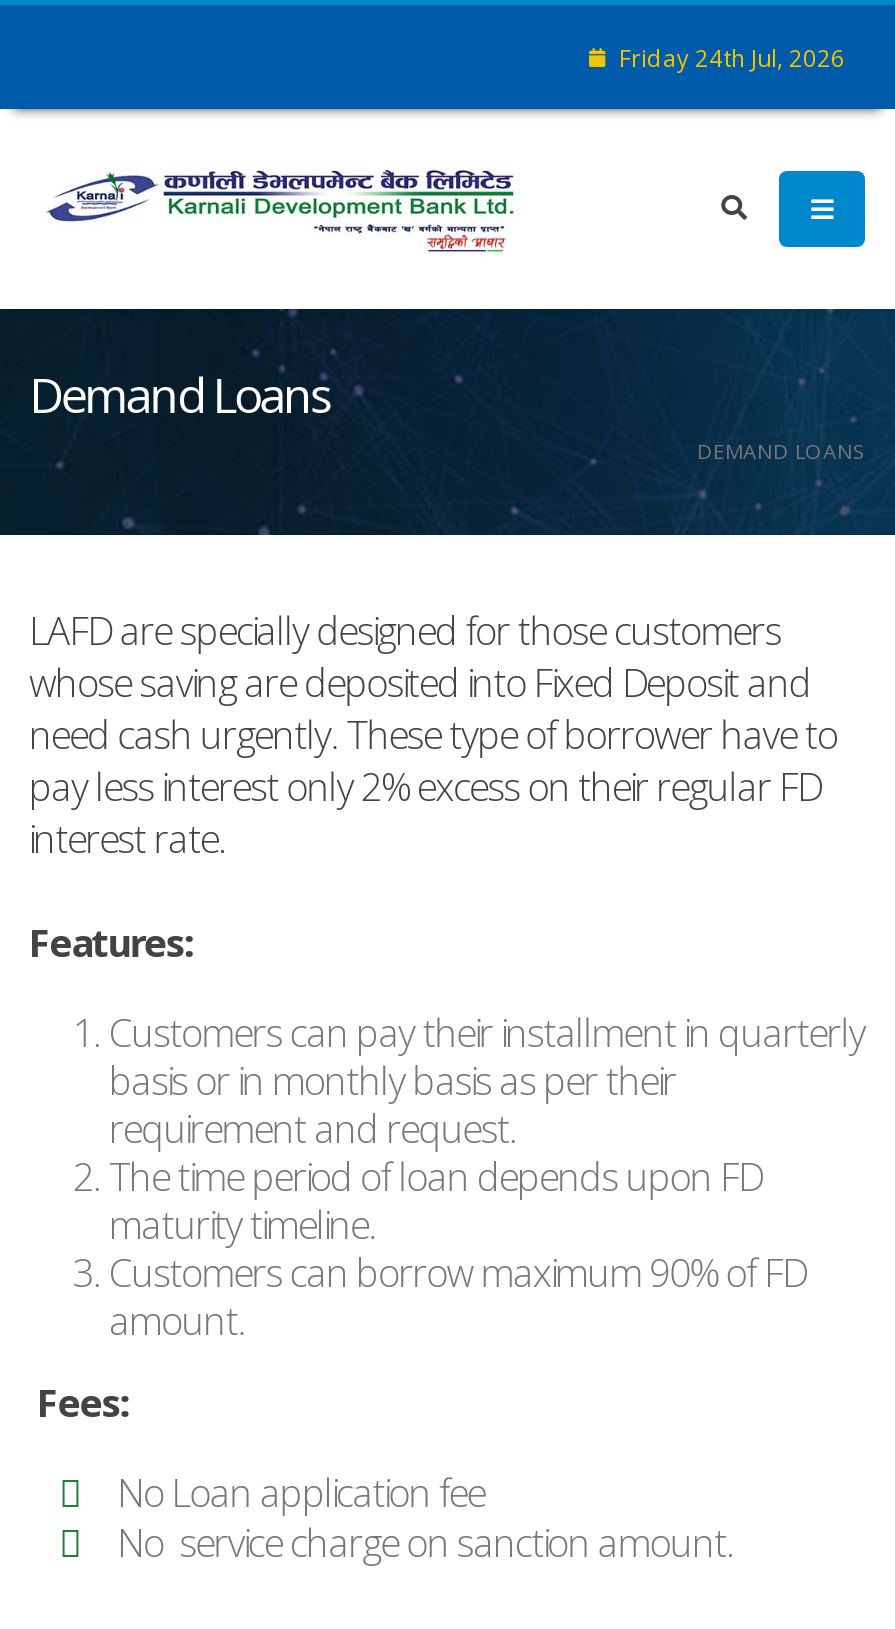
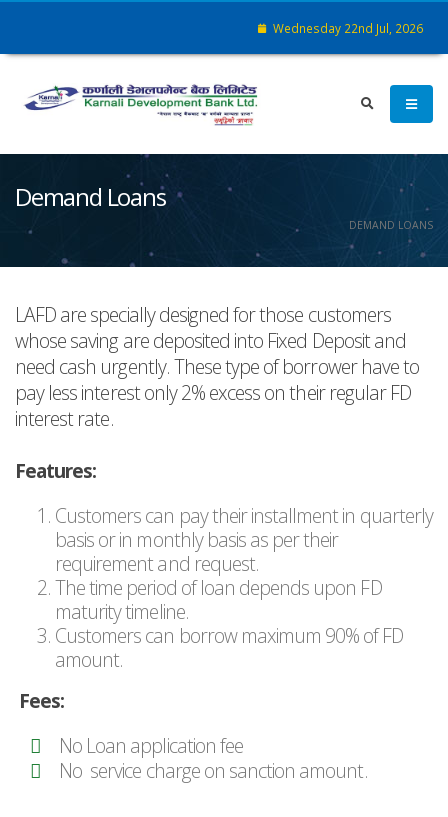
- Friday 24th Jul, 2026
+ Wednesday 22nd Jul, 2026
